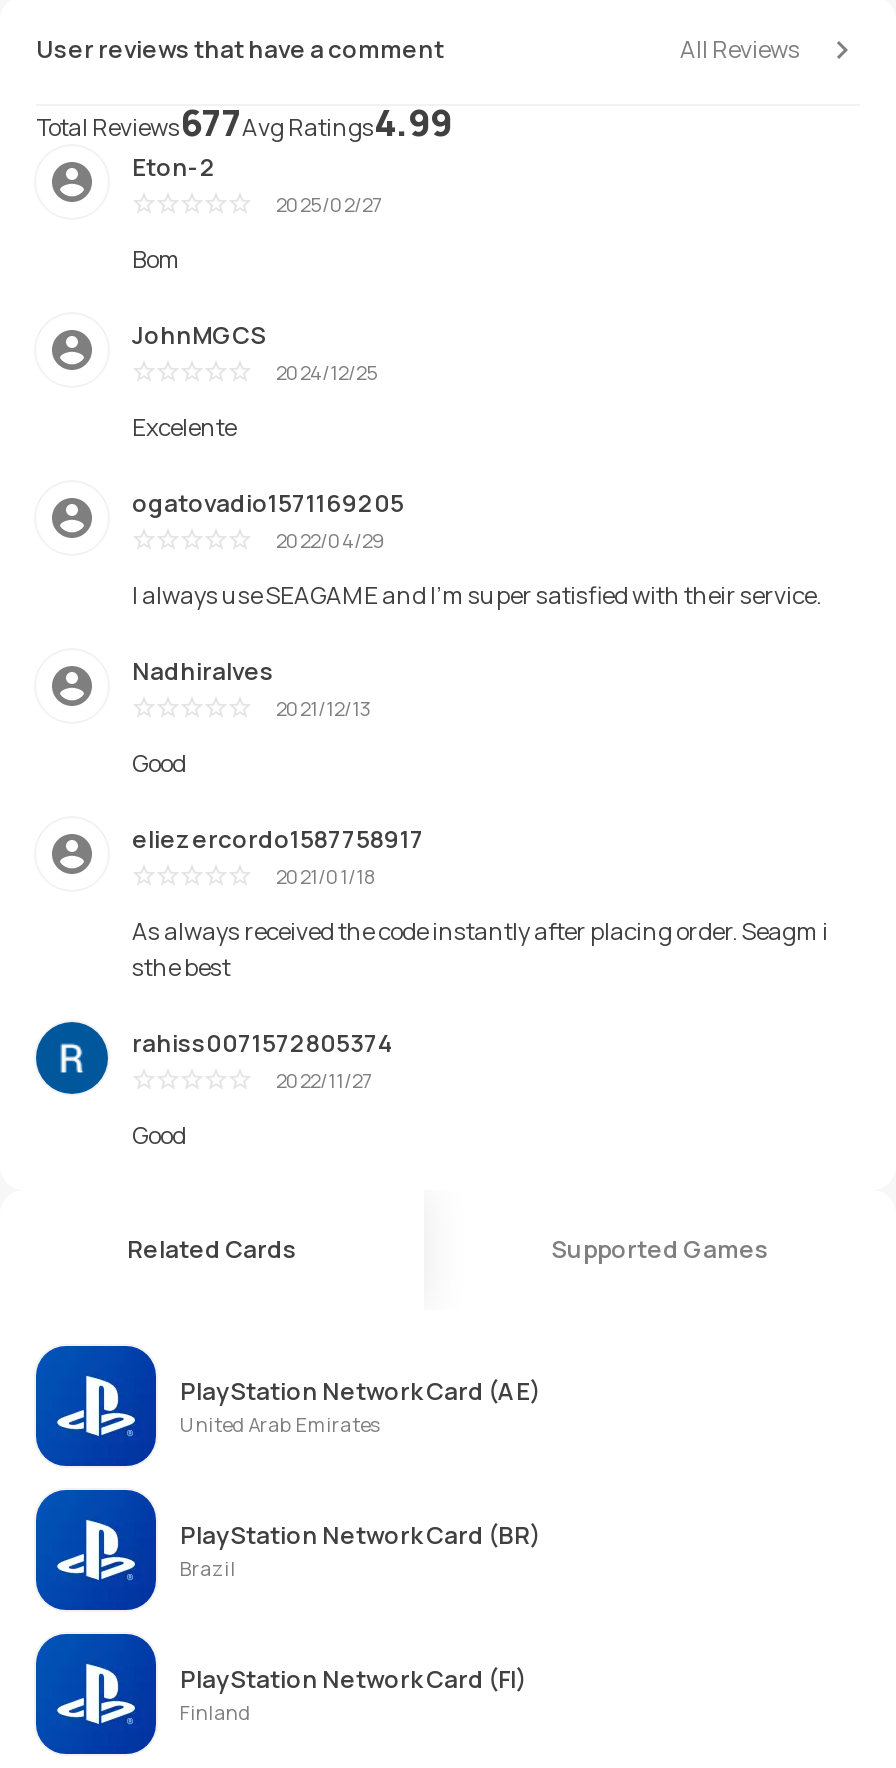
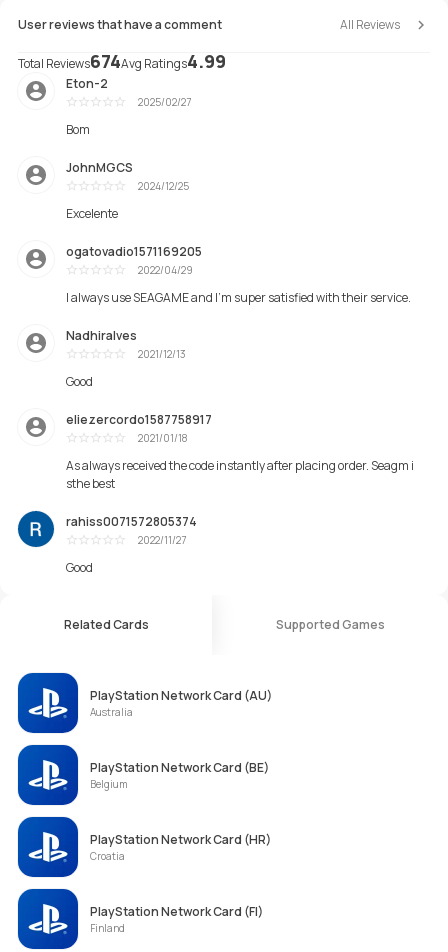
- Total Reviews677Avg Ratings4.99
+ Total Reviews674Avg Ratings4.99

- PlayStation Network Card (AE)
- United Arab Emirates
- PlayStation Network Card (BR)
- Brazil
+ PlayStation Network Card (AU)
+ Australia
+ PlayStation Network Card (BE)
+ Belgium
+ PlayStation Network Card (HR)
+ Croatia
